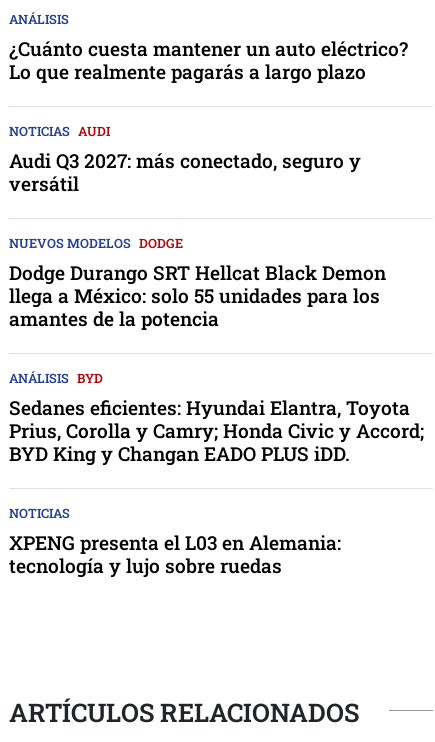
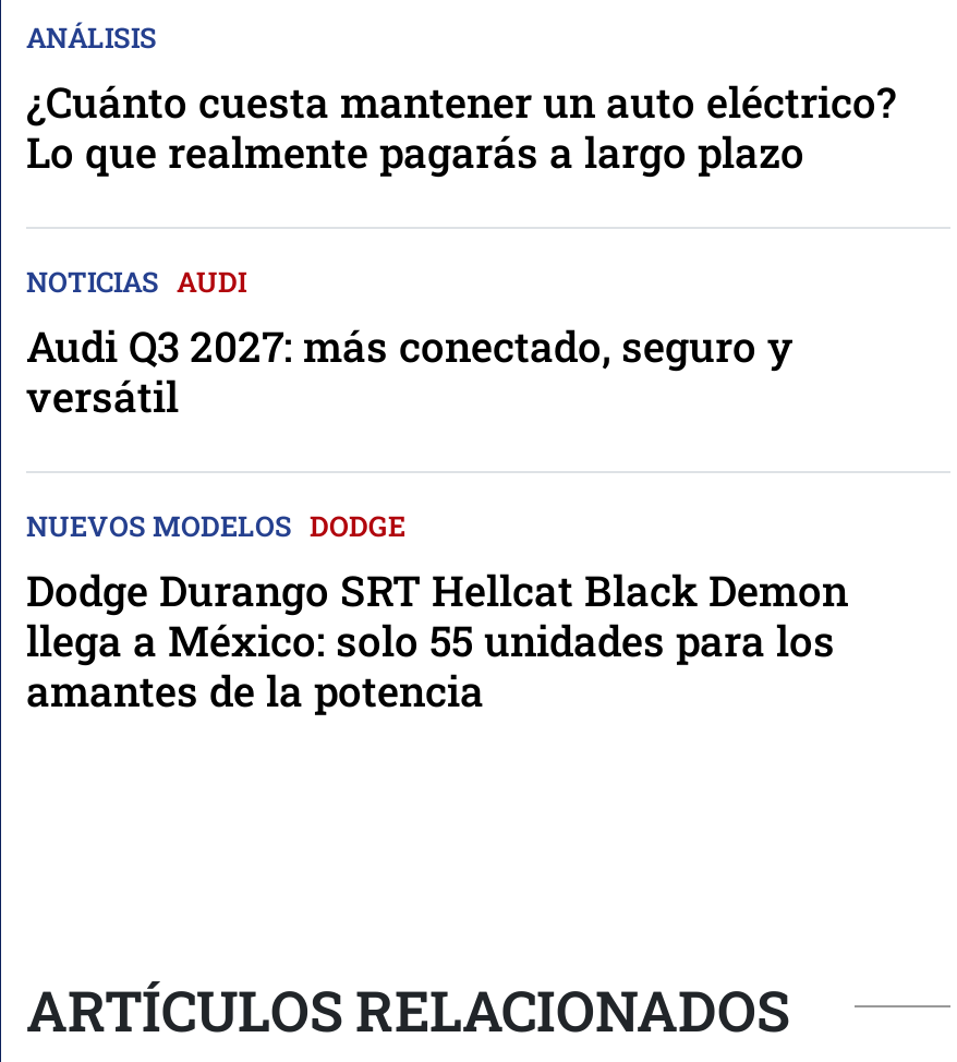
- ANÁLISIS BYD
- Sedanes eficientes: Hyundai Elantra, Toyota
- Prius, Corolla y Camry; Honda Civic y Accord;
- BYD King y Changan EADO PLUS iDD.
- NOTICIAS
- XPENG presenta el L03 en Alemania:
- tecnología y lujo sobre ruedas
